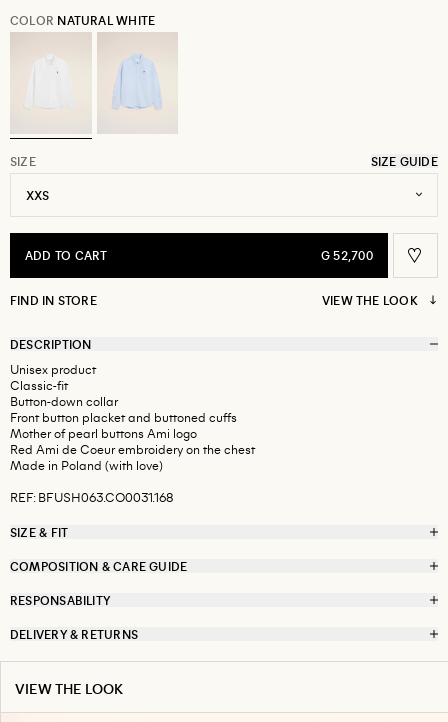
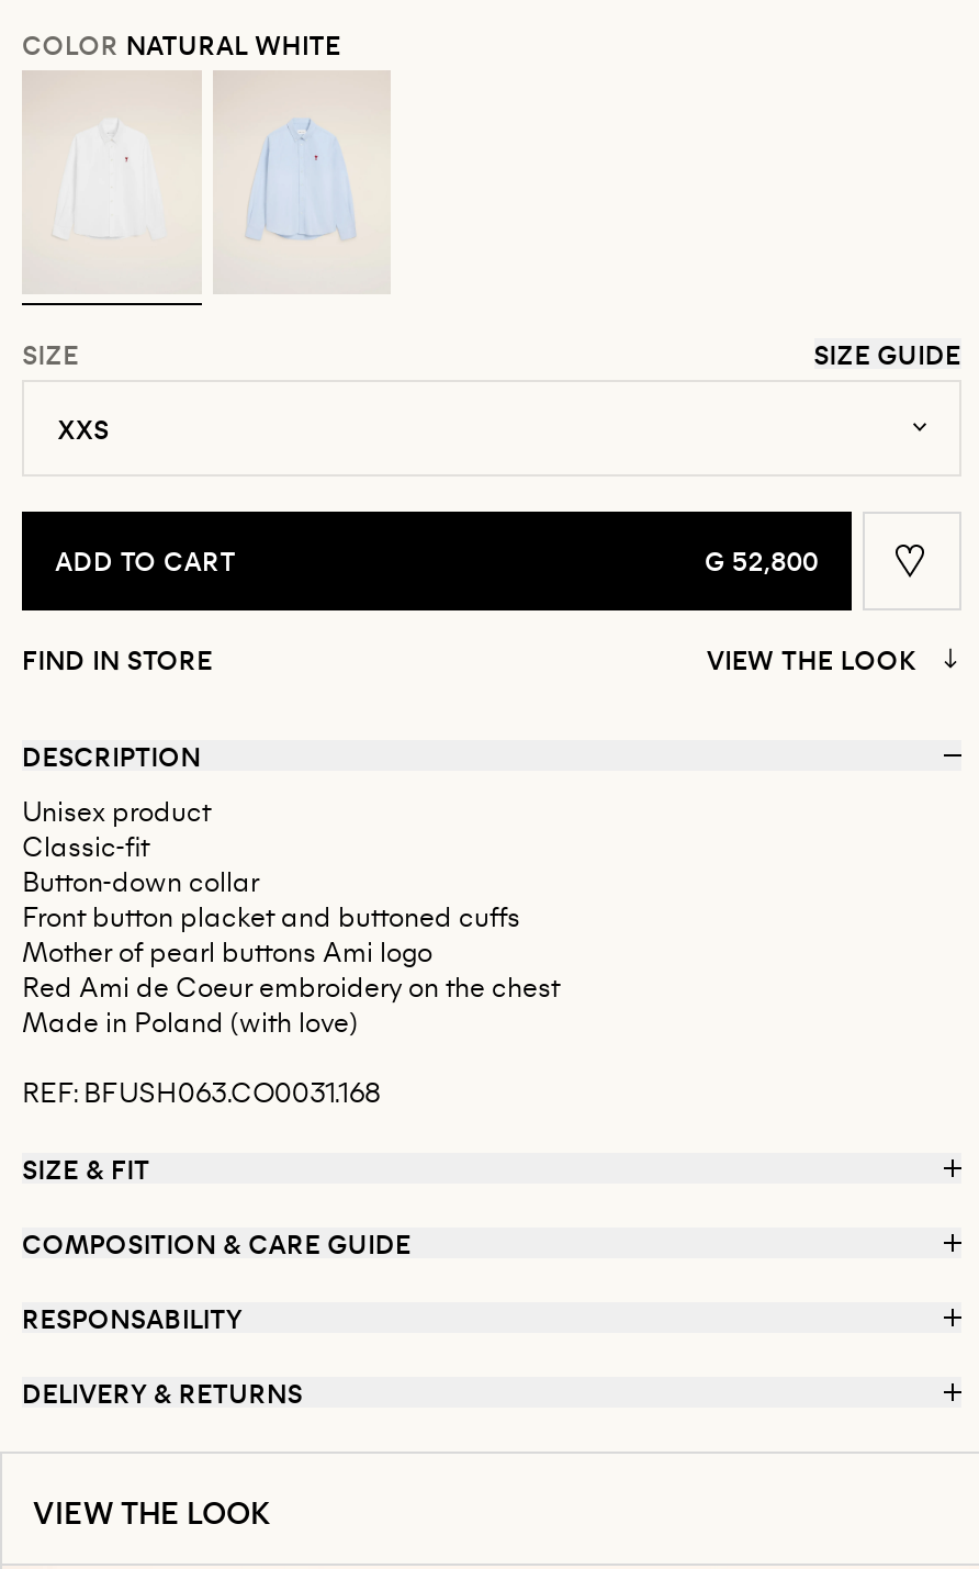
- G 52,700
+ G 52,800
